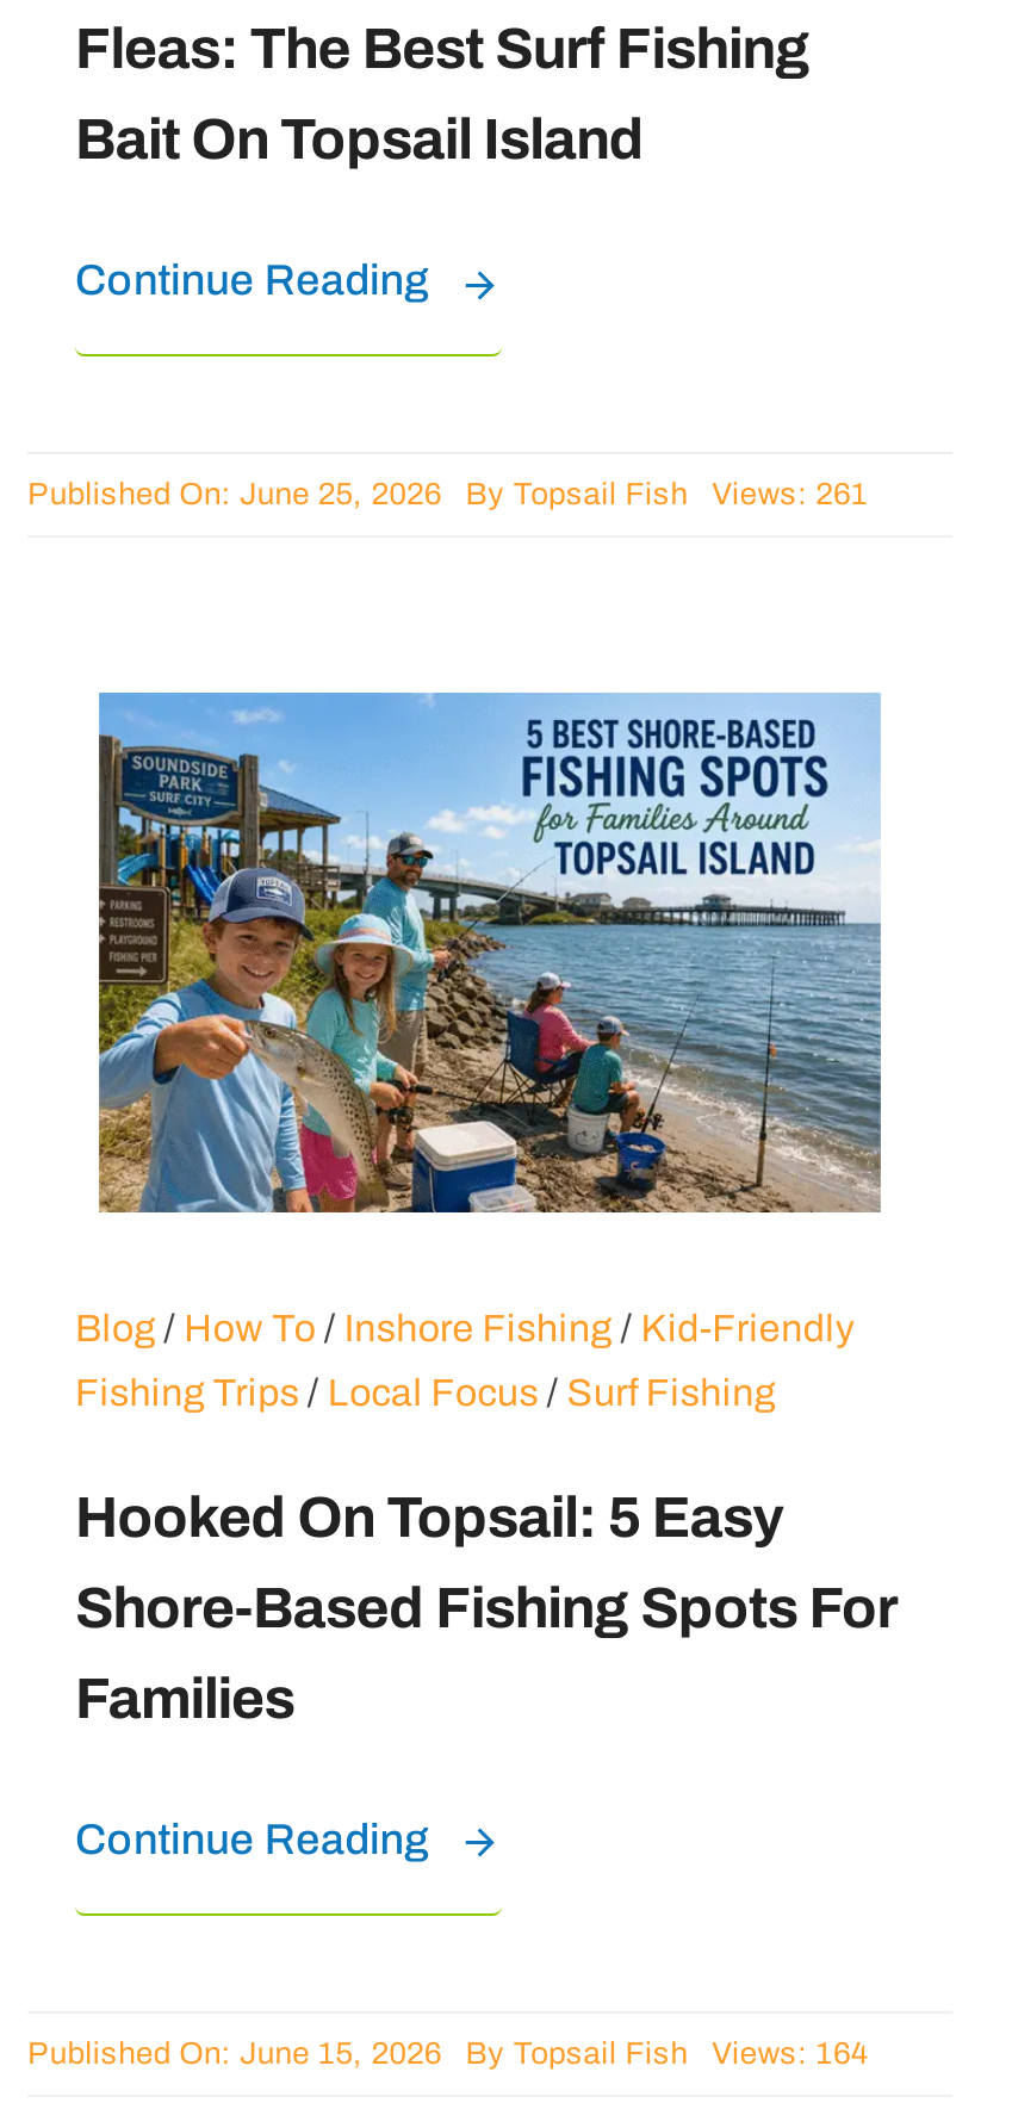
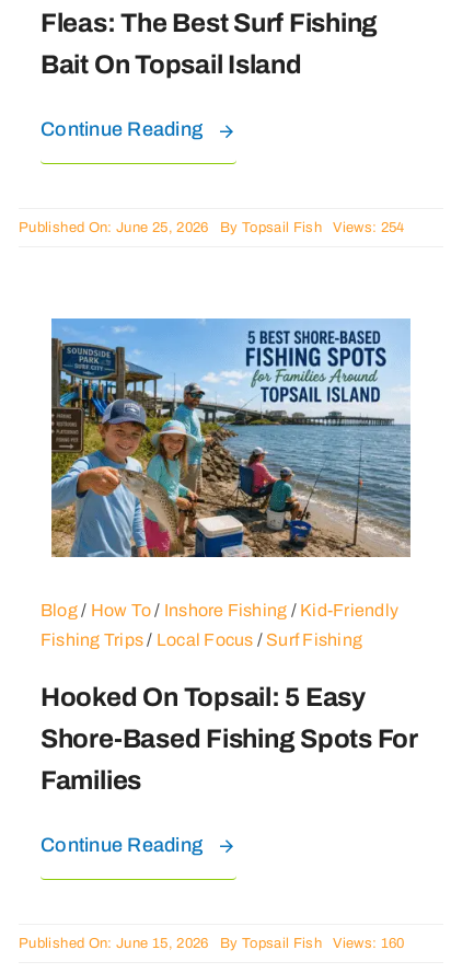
- Published On: June 25, 2026 By Topsail Fish Views: 261
+ Published On: June 25, 2026 By Topsail Fish Views: 254

- Published On: June 15, 2026 By Topsail Fish Views: 164
+ Published On: June 15, 2026 By Topsail Fish Views: 160
